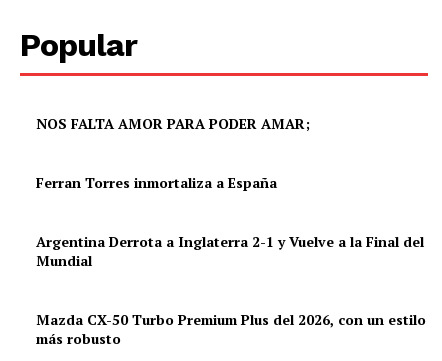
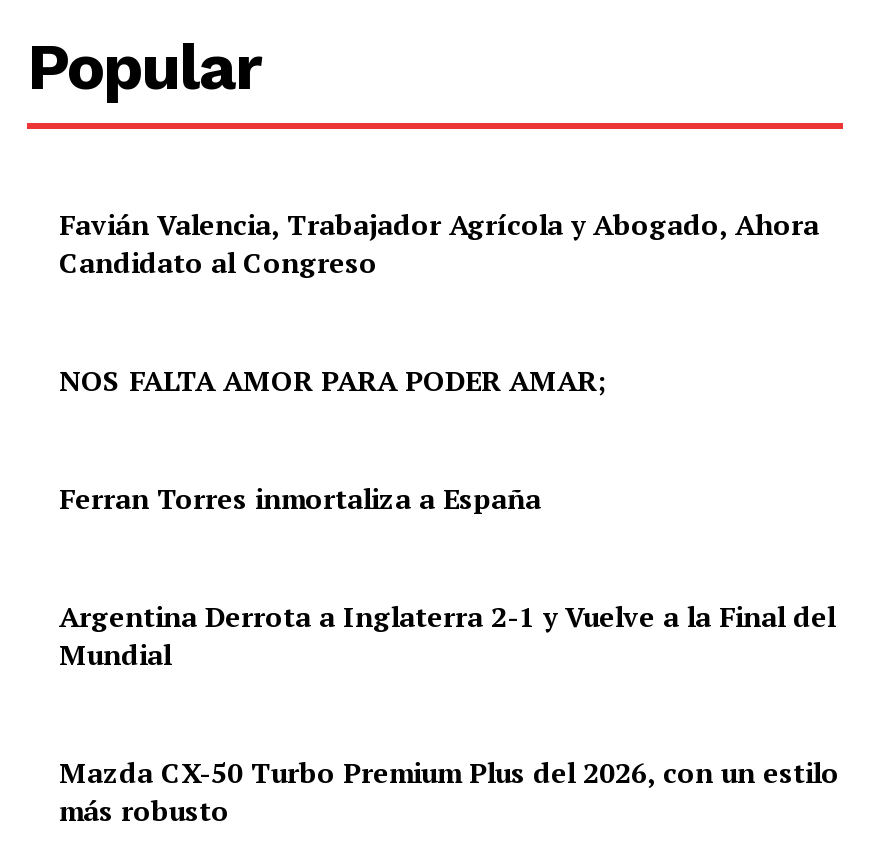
+ Favián Valencia, Trabajador Agrícola y Abogado, Ahora
+ Candidato al Congreso
